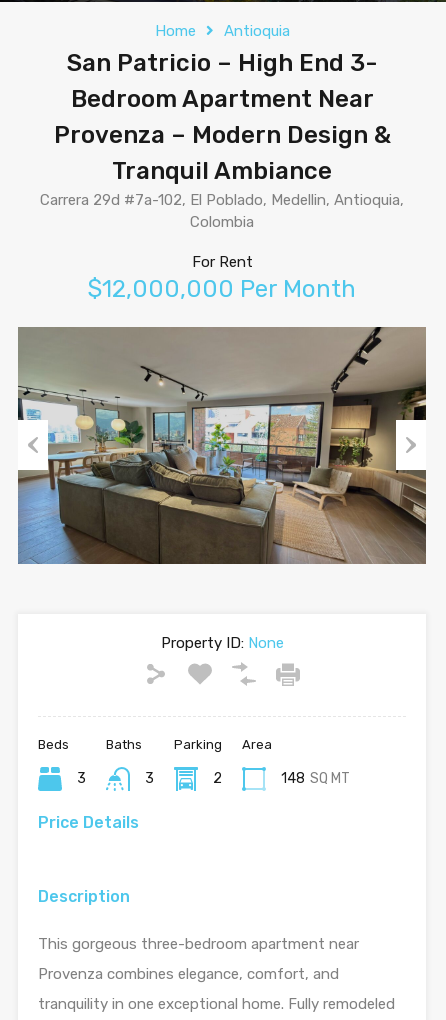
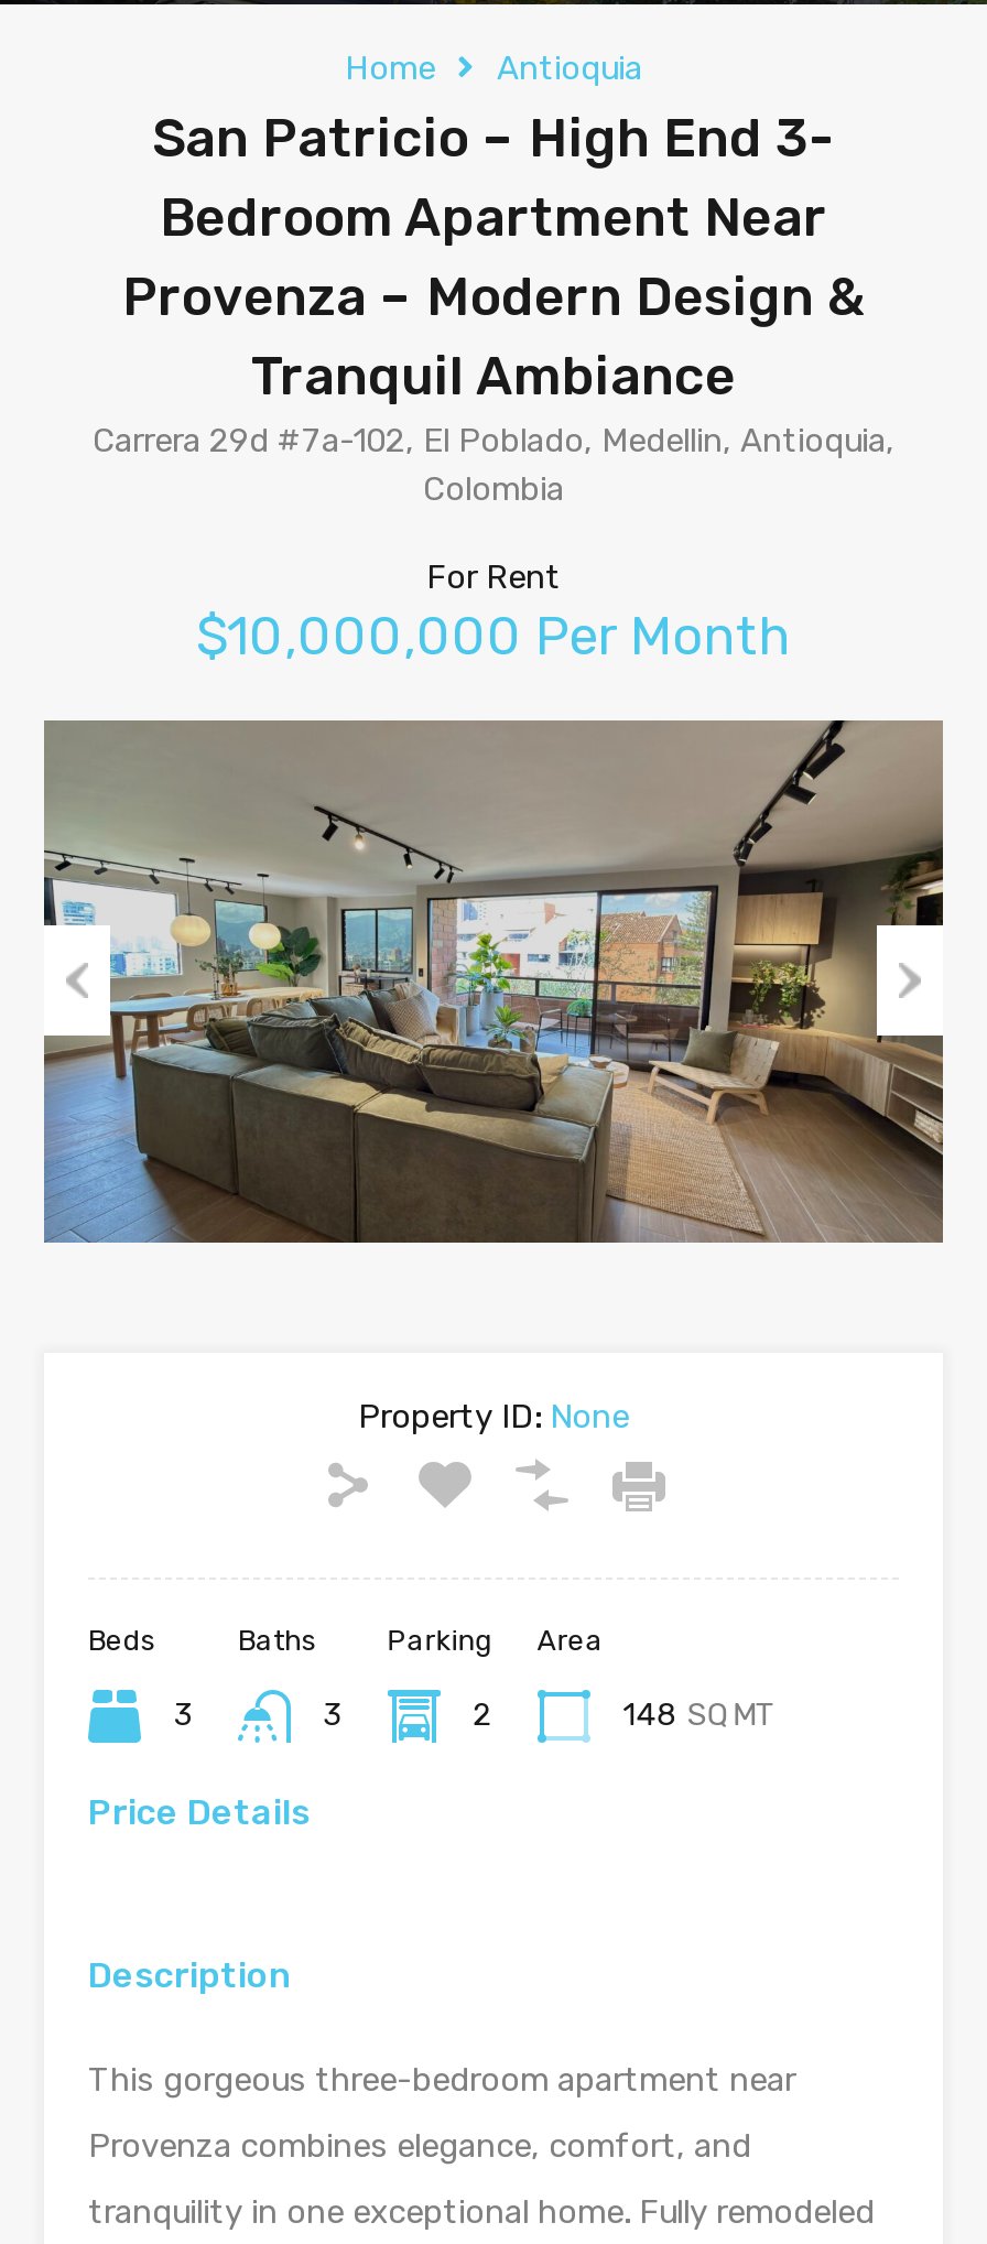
- $12,000,000 Per Month
+ $10,000,000 Per Month
